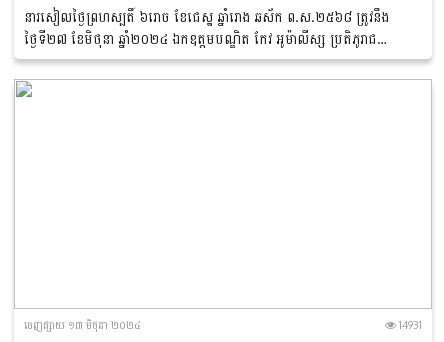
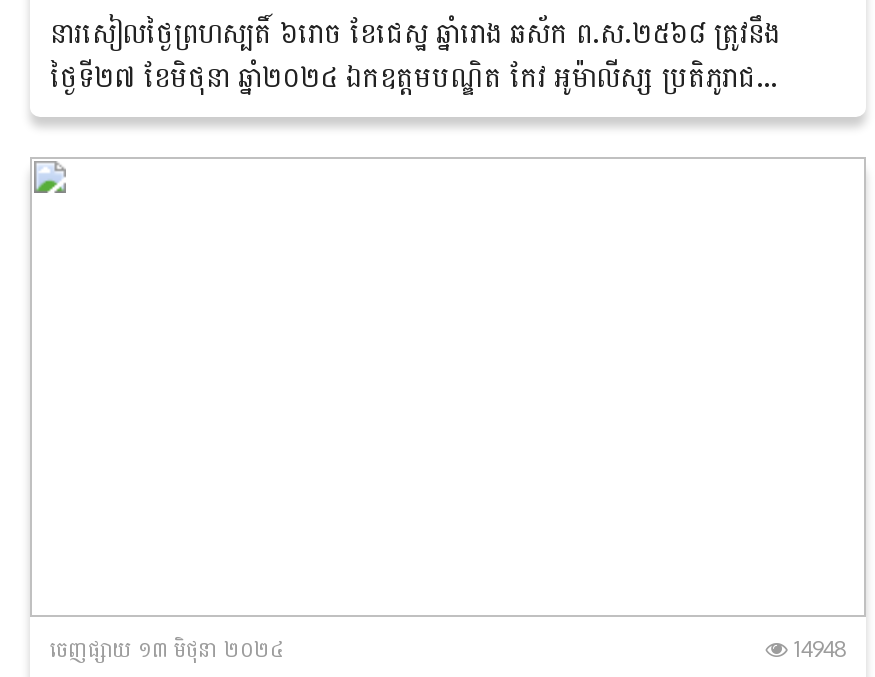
- 14931
+ 14948
